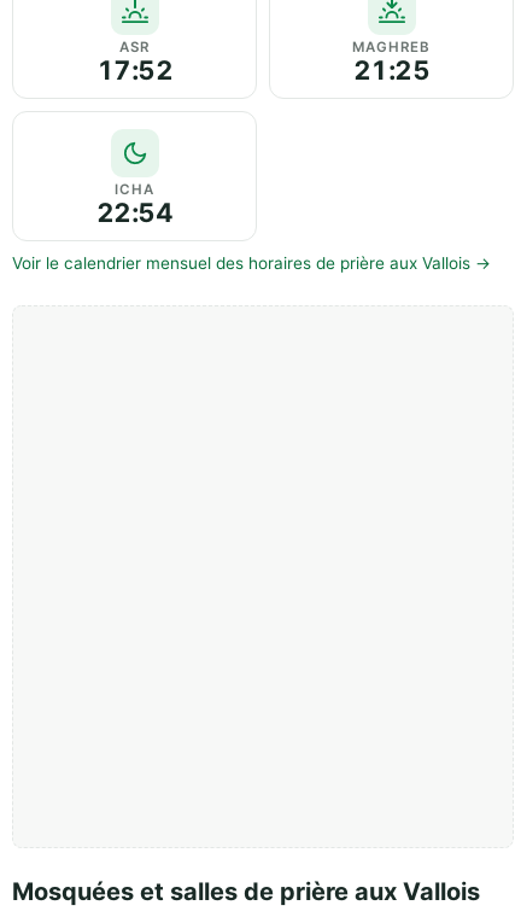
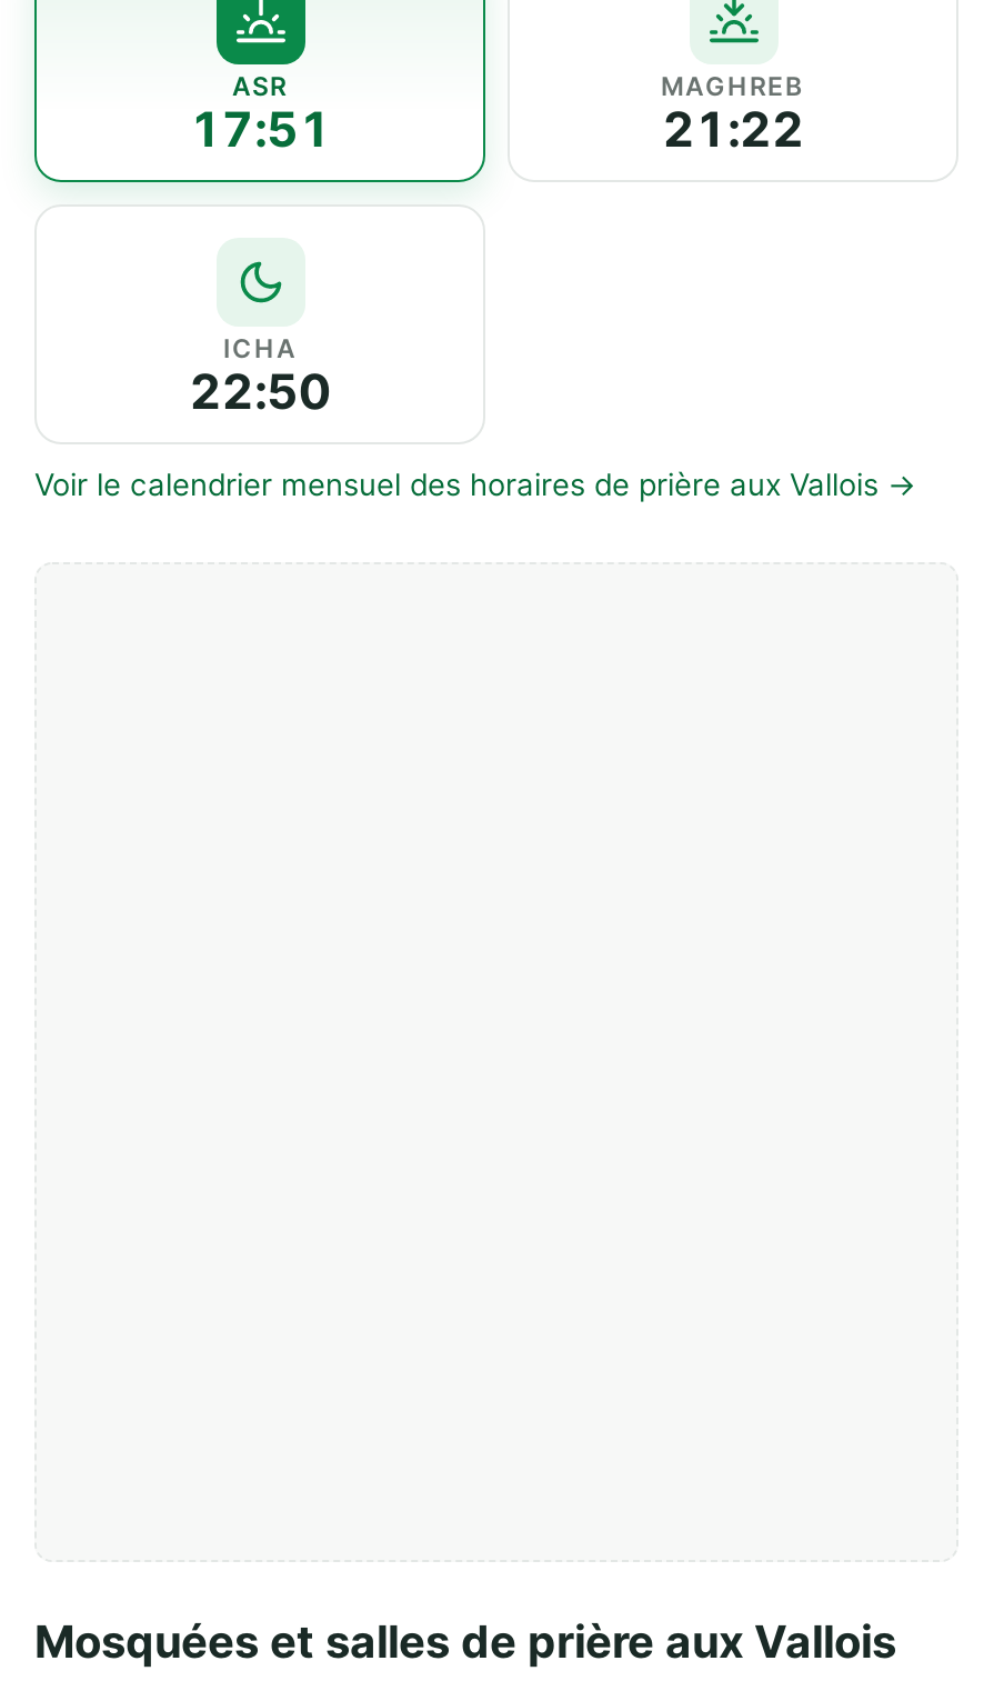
- 17:52
+ 17:51

- 21:25
+ 21:22

- 22:54
+ 22:50
